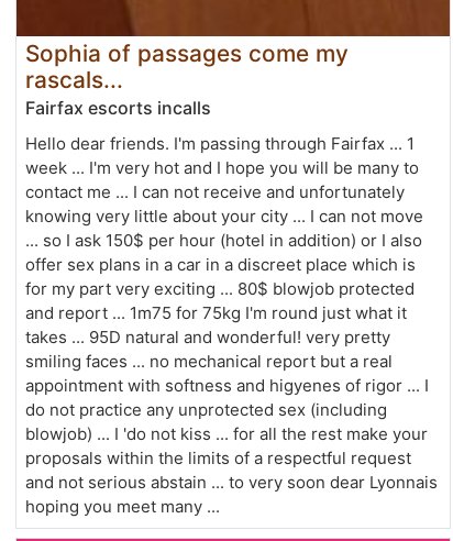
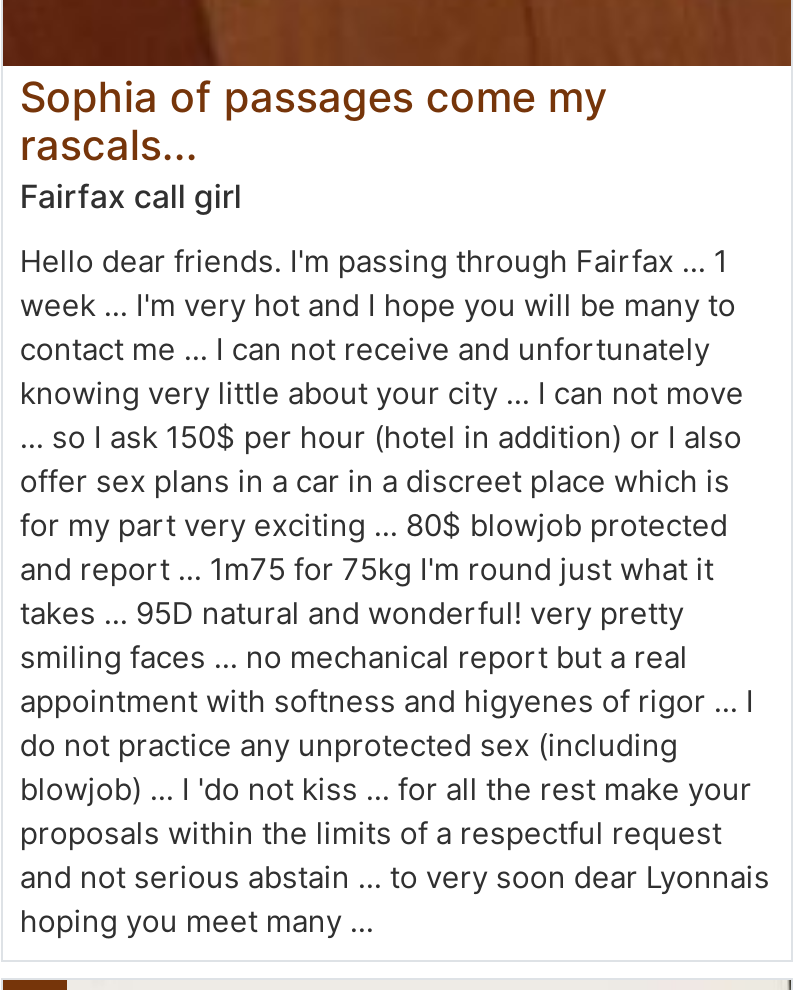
- Fairfax escorts incalls
+ Fairfax call girl
